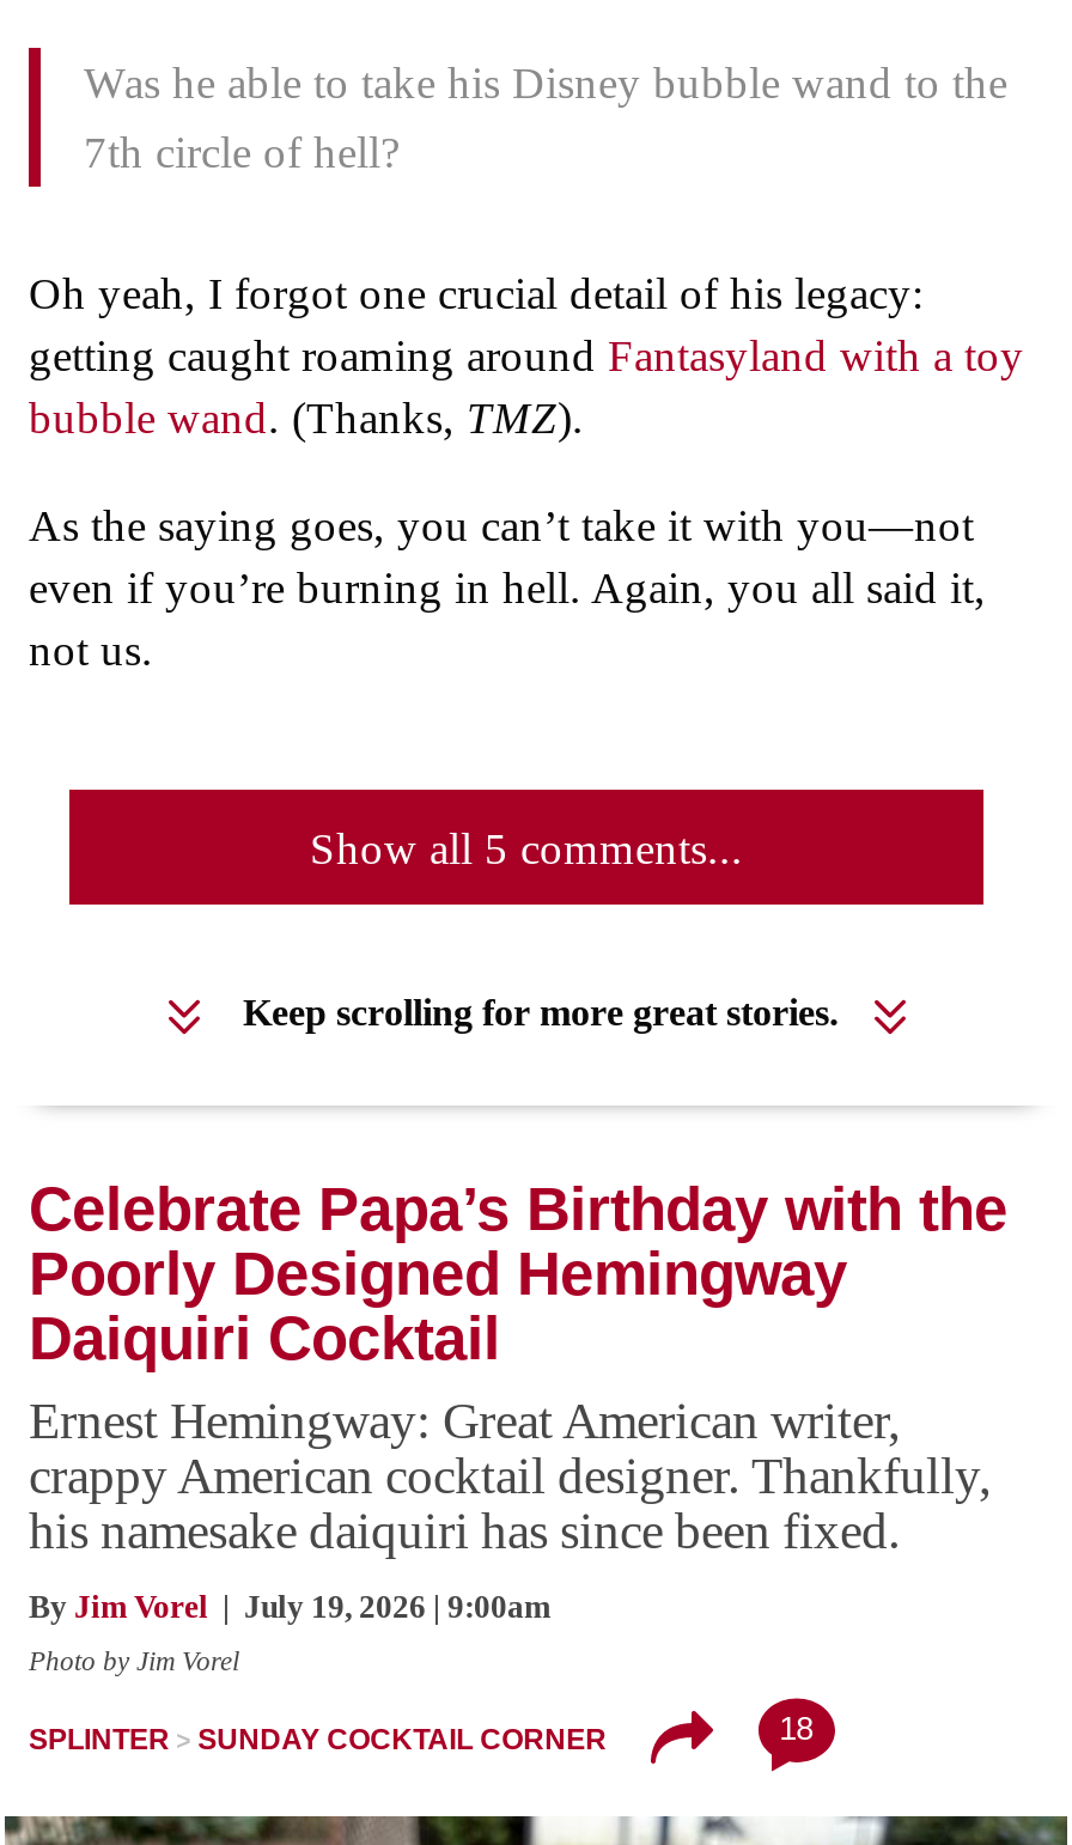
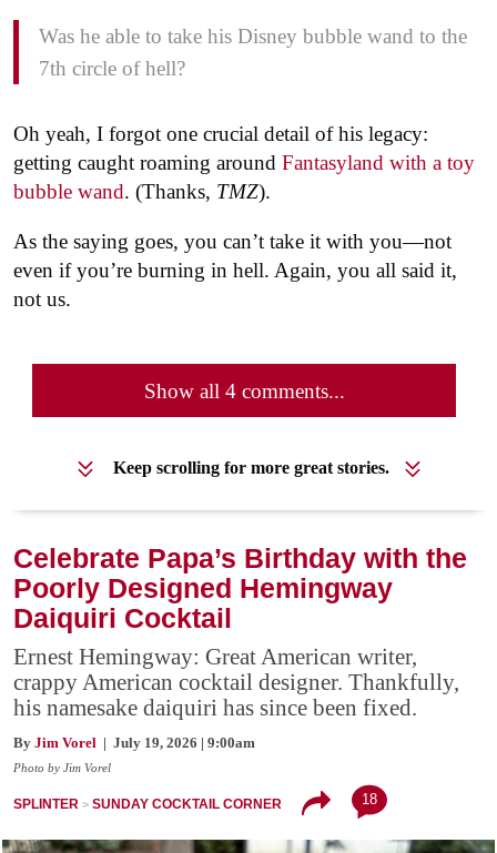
- Show all 5 comments...
+ Show all 4 comments...
